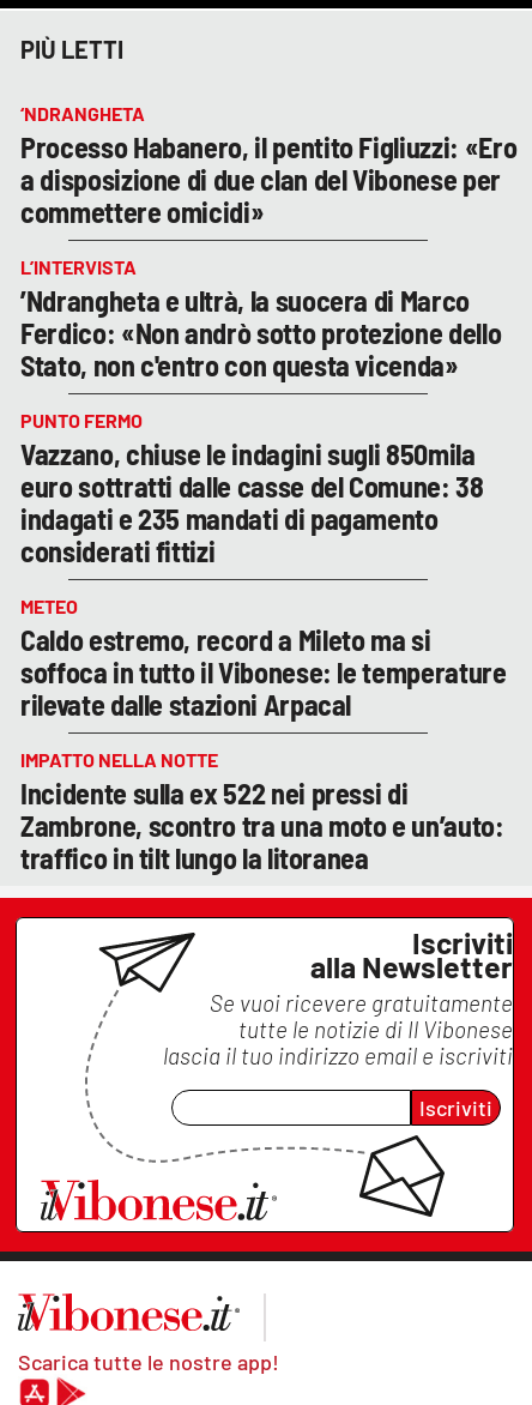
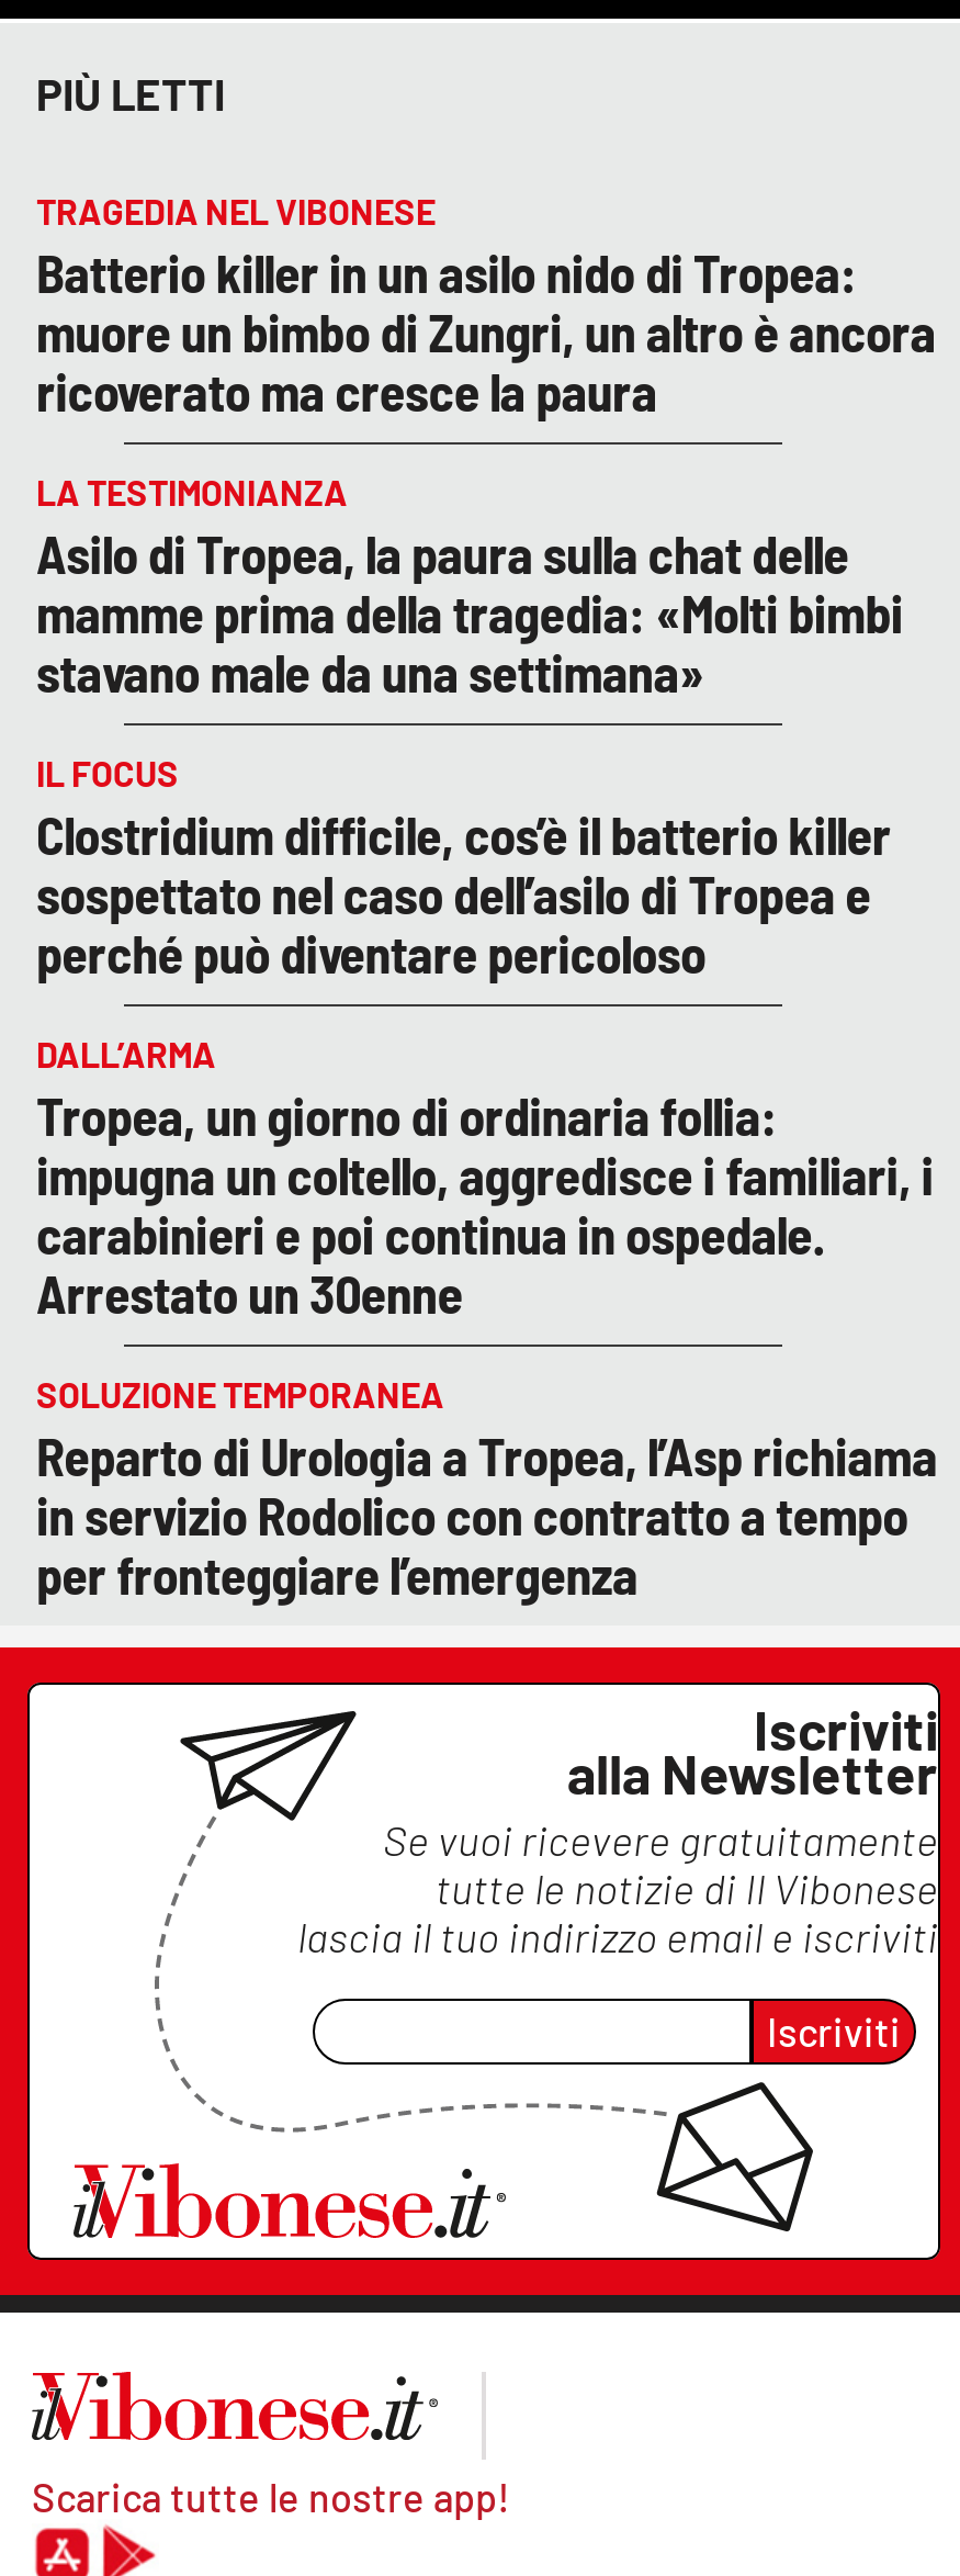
- ‘NDRANGHETA
- Processo Habanero, il pentito Figliuzzi: «Ero
- a disposizione di due clan del Vibonese per
- commettere omicidi»
+ TRAGEDIA NEL VIBONESE
+ Batterio killer in un asilo nido di Tropea:
+ muore un bimbo di Zungri, un altro è ancora
+ ricoverato ma cresce la paura

- L’INTERVISTA
- ’Ndrangheta e ultrà, la suocera di Marco
- Ferdico: «Non andrò sotto protezione dello
- Stato, non c'entro con questa vicenda»
+ LA TESTIMONIANZA
+ Asilo di Tropea, la paura sulla chat delle
+ mamme prima della tragedia: «Molti bimbi
+ stavano male da una settimana»

- PUNTO FERMO
- Vazzano, chiuse le indagini sugli 850mila
- euro sottratti dalle casse del Comune: 38
- indagati e 235 mandati di pagamento
- considerati fittizi
+ IL FOCUS
+ Clostridium difficile, cos’è il batterio killer
+ sospettato nel caso dell’asilo di Tropea e
+ perché può diventare pericoloso

- METEO
- Caldo estremo, record a Mileto ma si
- soffoca in tutto il Vibonese: le temperature
- rilevate dalle stazioni Arpacal
+ DALL’ARMA
+ Tropea, un giorno di ordinaria follia:
+ impugna un coltello, aggredisce i familiari, i
+ carabinieri e poi continua in ospedale.
+ Arrestato un 30enne

- IMPATTO NELLA NOTTE
- Incidente sulla ex 522 nei pressi di
- Zambrone, scontro tra una moto e un’auto:
- traffico in tilt lungo la litoranea
+ SOLUZIONE TEMPORANEA
+ Reparto di Urologia a Tropea, l’Asp richiama
+ in servizio Rodolico con contratto a tempo
+ per fronteggiare l’emergenza
